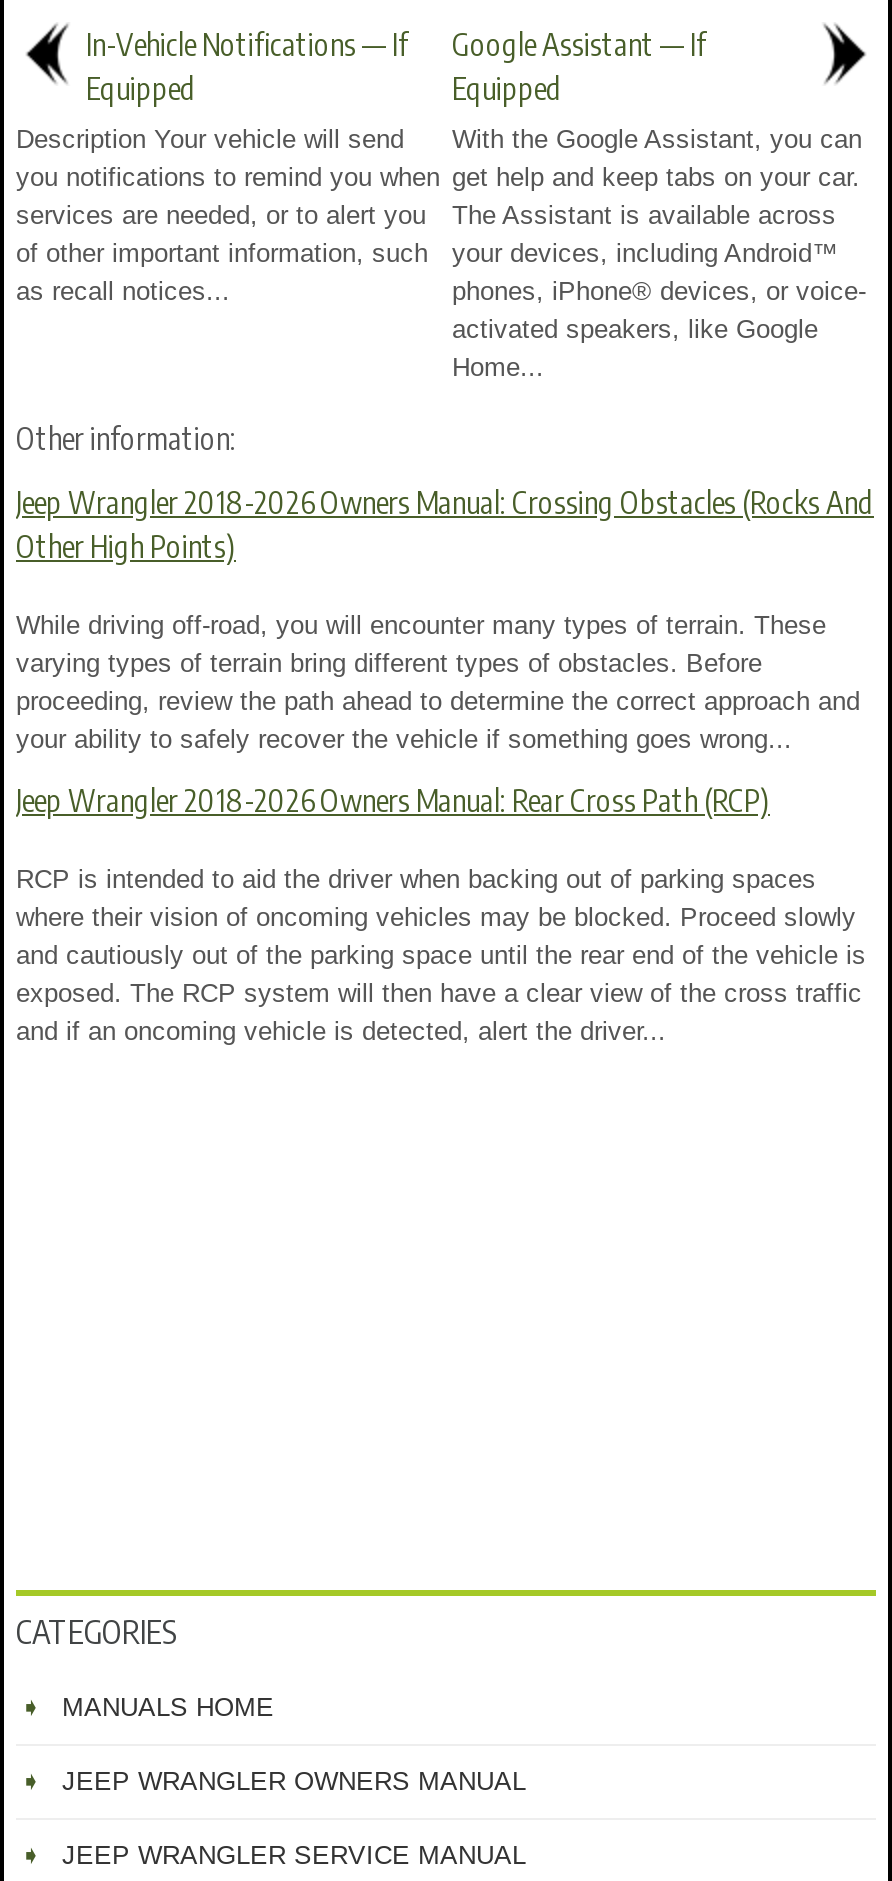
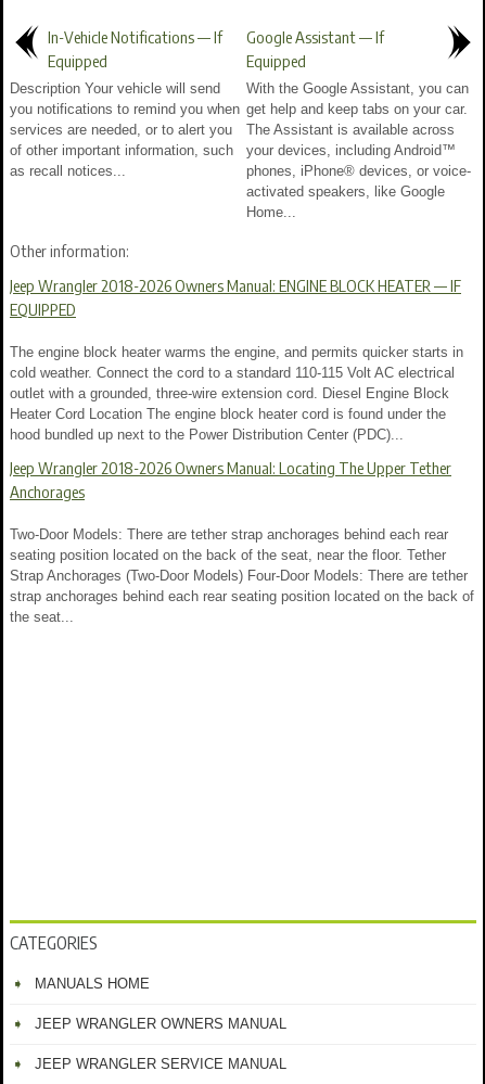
- Jeep Wrangler 2018-2026 Owners Manual: Crossing Obstacles (Rocks And
- Other High Points)
+ Jeep Wrangler 2018-2026 Owners Manual: ENGINE BLOCK HEATER — IF
+ EQUIPPED

- While driving off-road, you will encounter many types of terrain. These
- varying types of terrain bring different types of obstacles. Before
- proceeding, review the path ahead to determine the correct approach and
- your ability to safely recover the vehicle if something goes wrong...
+ The engine block heater warms the engine, and permits quicker starts in
+ cold weather. Connect the cord to a standard 110-115 Volt AC electrical
+ outlet with a grounded, three-wire extension cord. Diesel Engine Block
+ Heater Cord Location The engine block heater cord is found under the
+ hood bundled up next to the Power Distribution Center (PDC)...

- Jeep Wrangler 2018-2026 Owners Manual: Rear Cross Path (RCP)
+ Jeep Wrangler 2018-2026 Owners Manual: Locating The Upper Tether
+ Anchorages

- RCP is intended to aid the driver when backing out of parking spaces
- where their vision of oncoming vehicles may be blocked. Proceed slowly
- and cautiously out of the parking space until the rear end of the vehicle is
- exposed. The RCP system will then have a clear view of the cross traffic
- and if an oncoming vehicle is detected, alert the driver...
+ Two-Door Models: There are tether strap anchorages behind each rear
+ seating position located on the back of the seat, near the floor. Tether
+ Strap Anchorages (Two-Door Models) Four-Door Models: There are tether
+ strap anchorages behind each rear seating position located on the back of
+ the seat...
